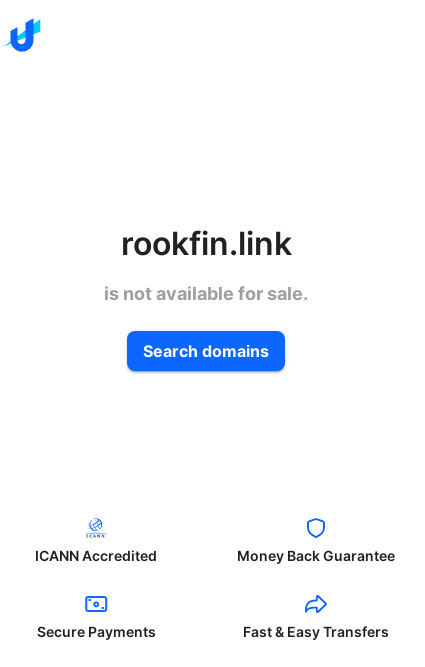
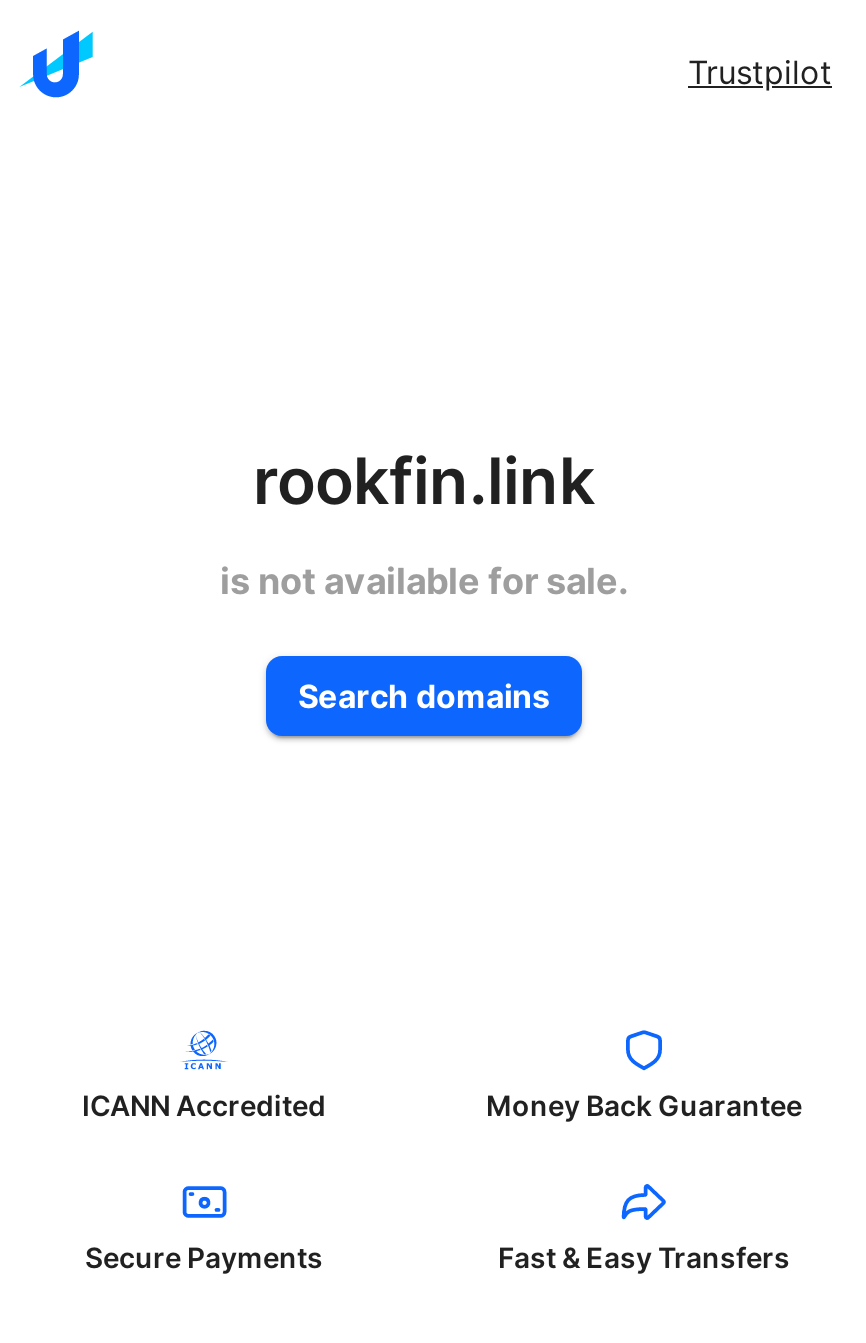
+ Trustpilot
